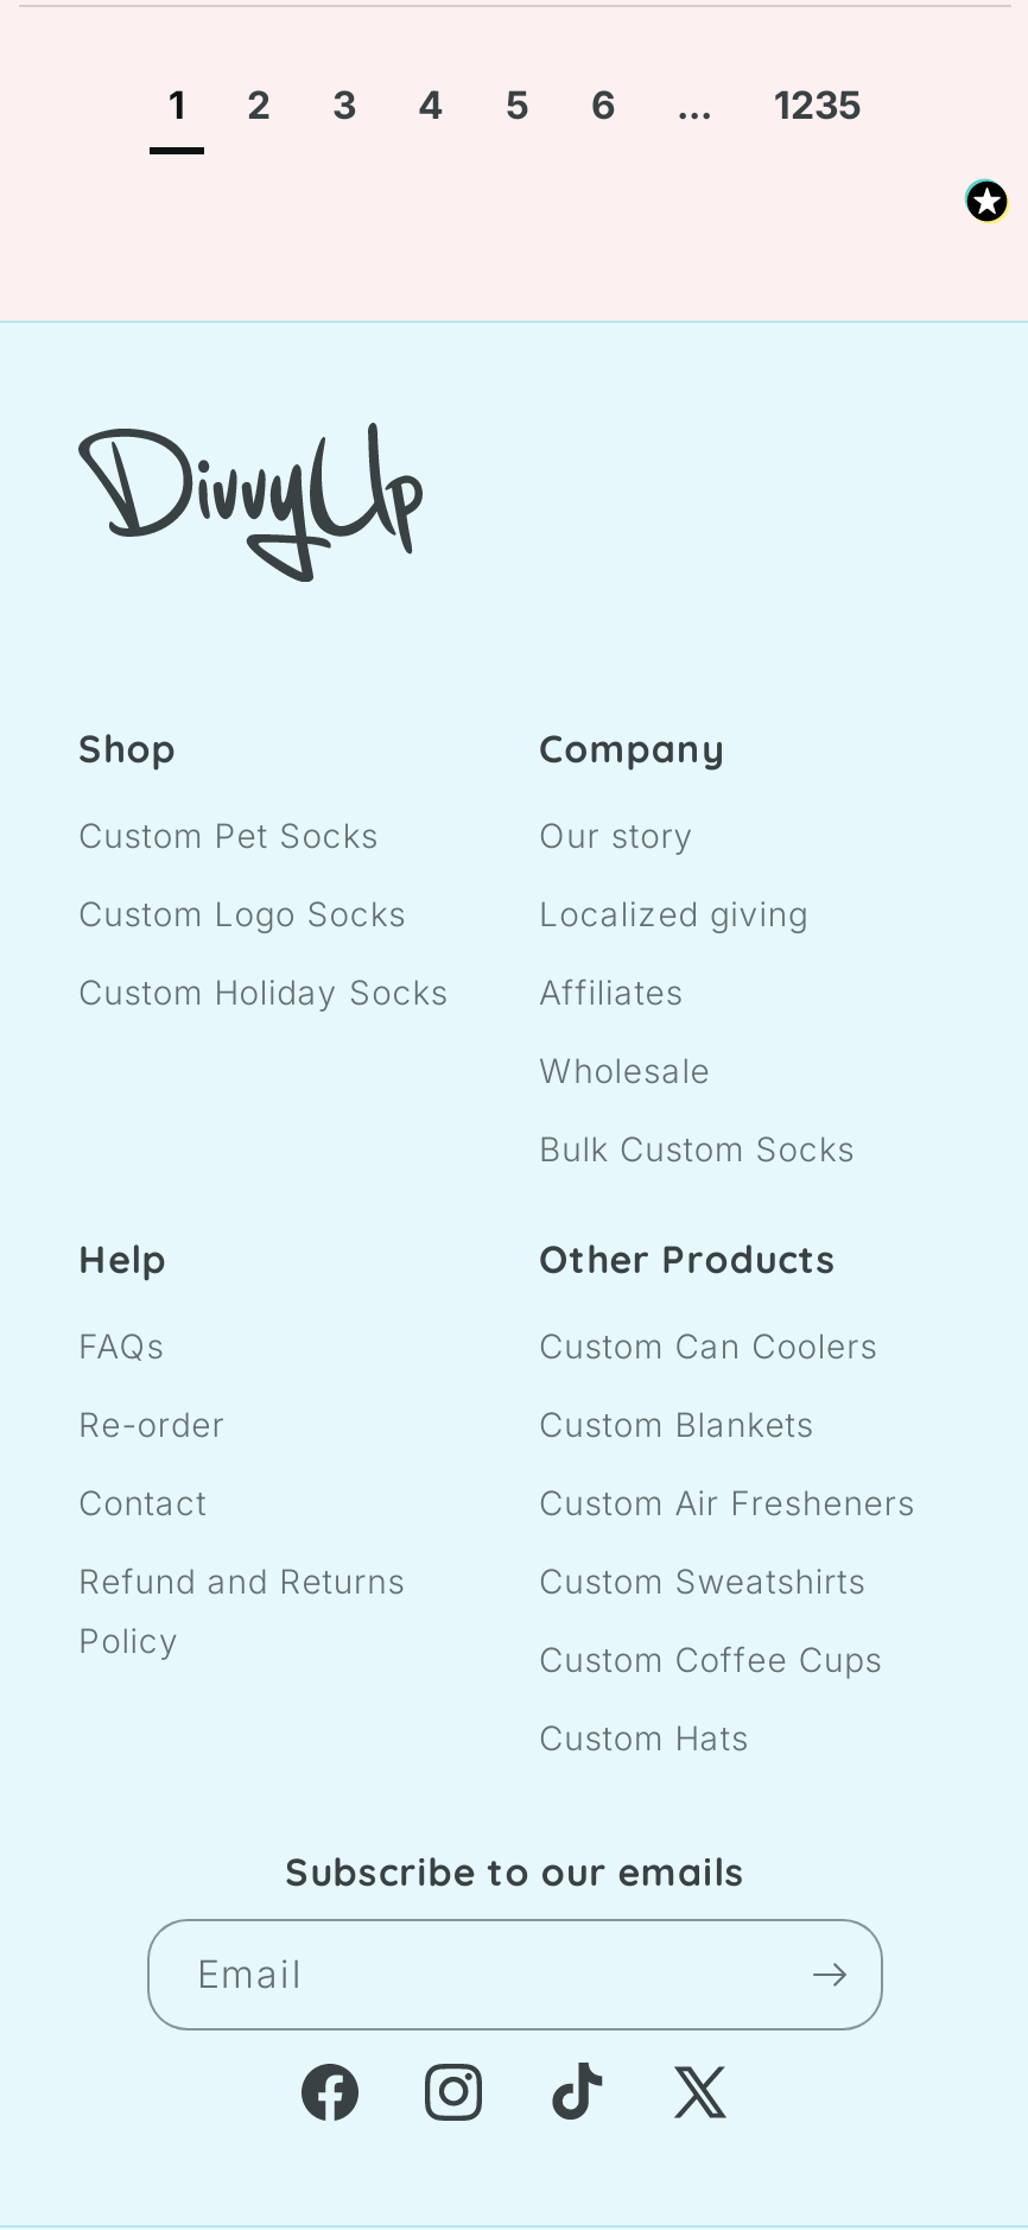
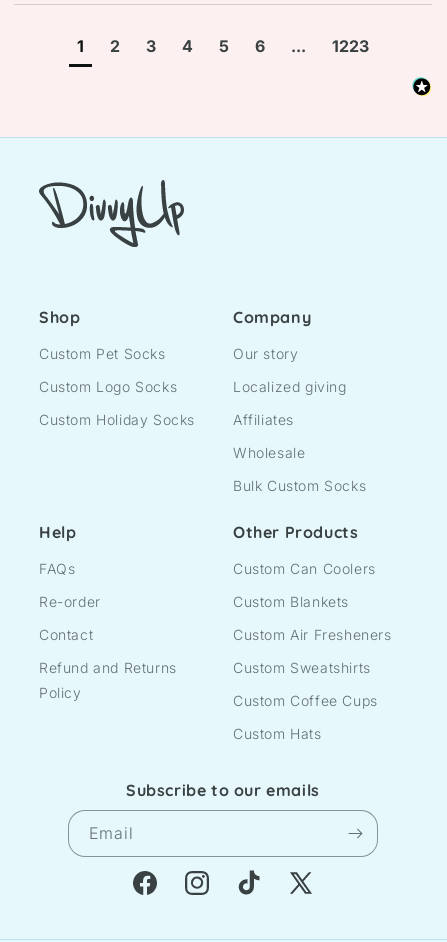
- 1235
+ 1223
